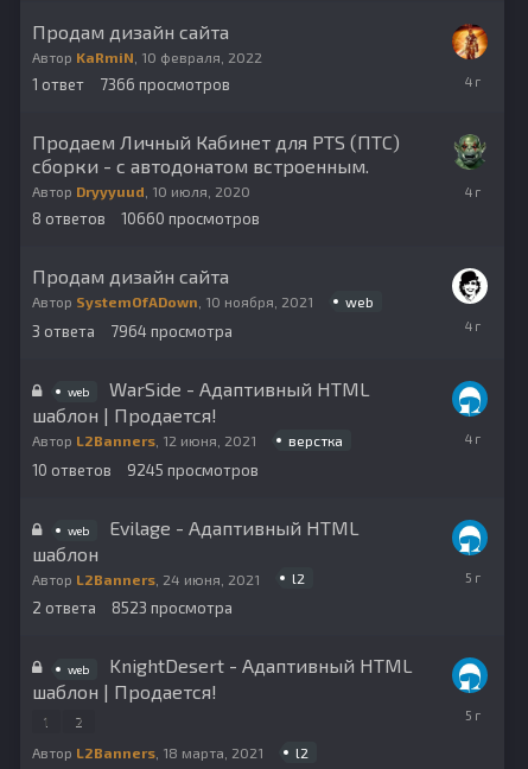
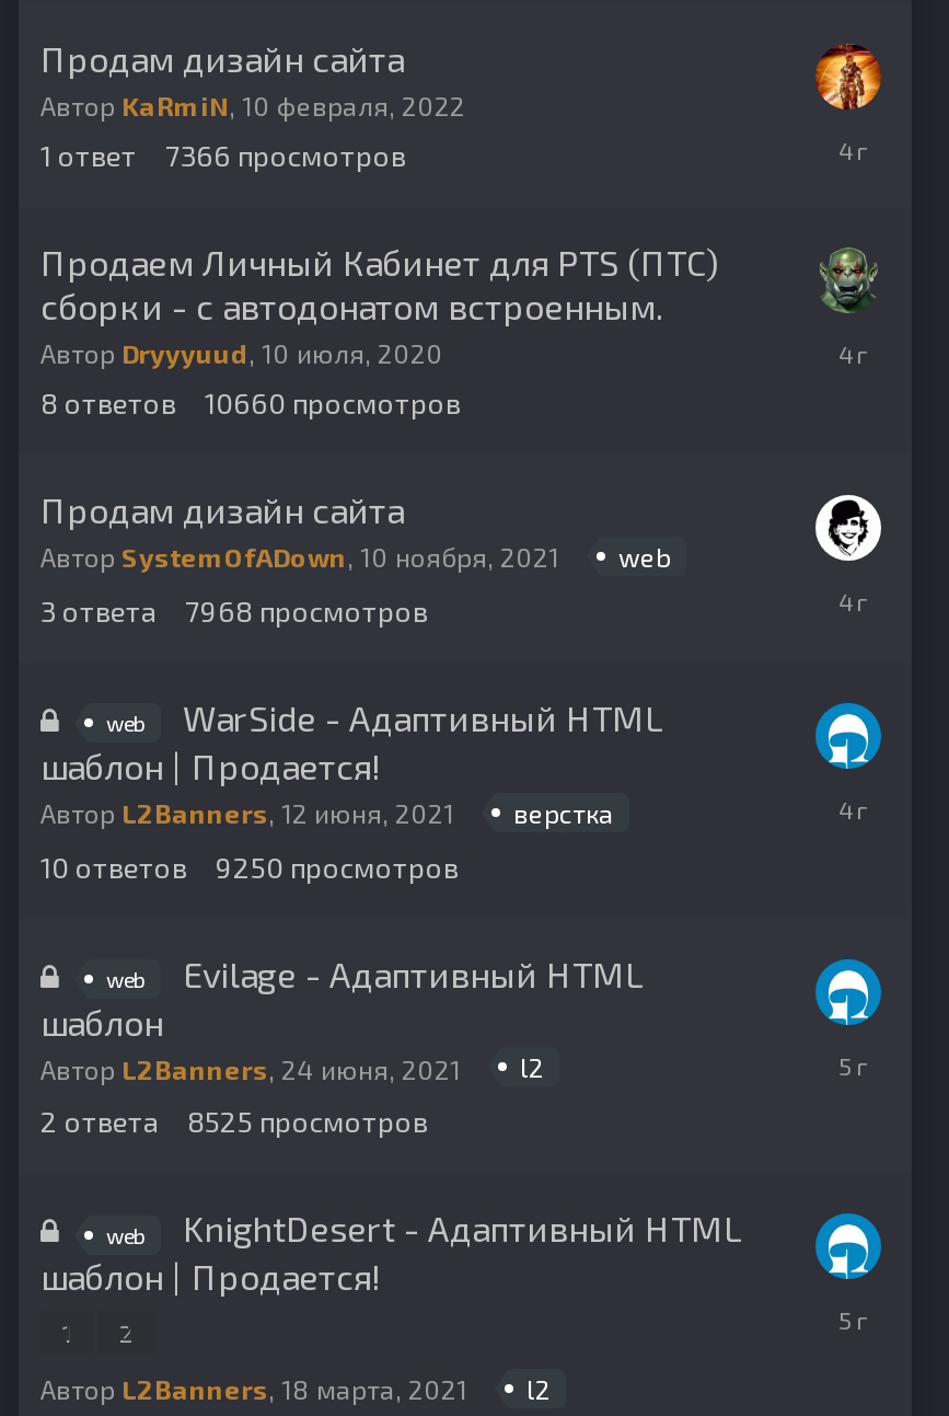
- 7964 просмотра
+ 7968 просмотров

- 10 ответов 9245 просмотров
+ 10 ответов 9250 просмотров

- 2 ответа 8523 просмотра
+ 2 ответа 8525 просмотров
